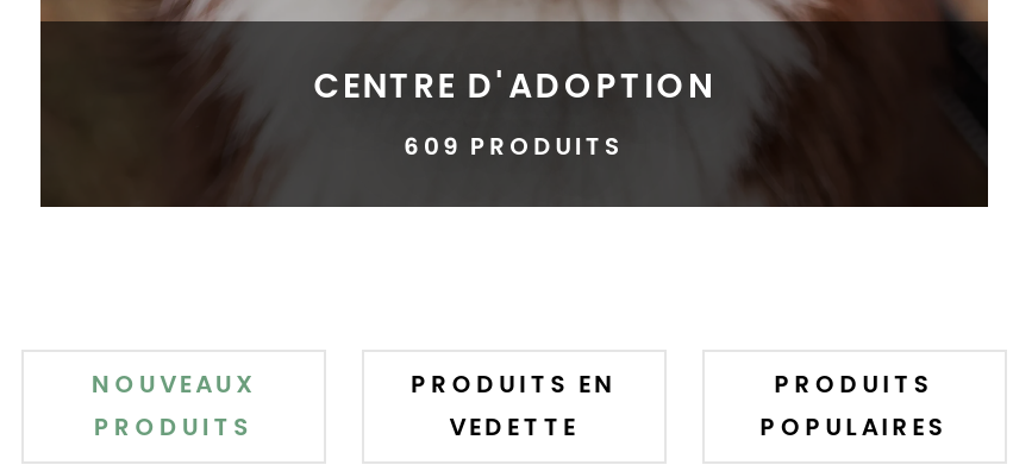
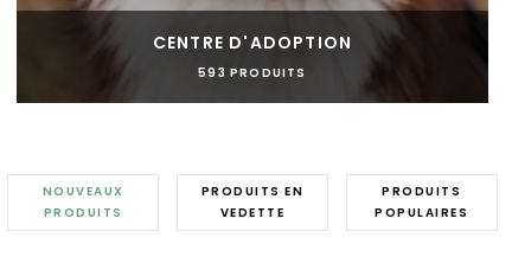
- 609 PRODUITS
+ 593 PRODUITS
